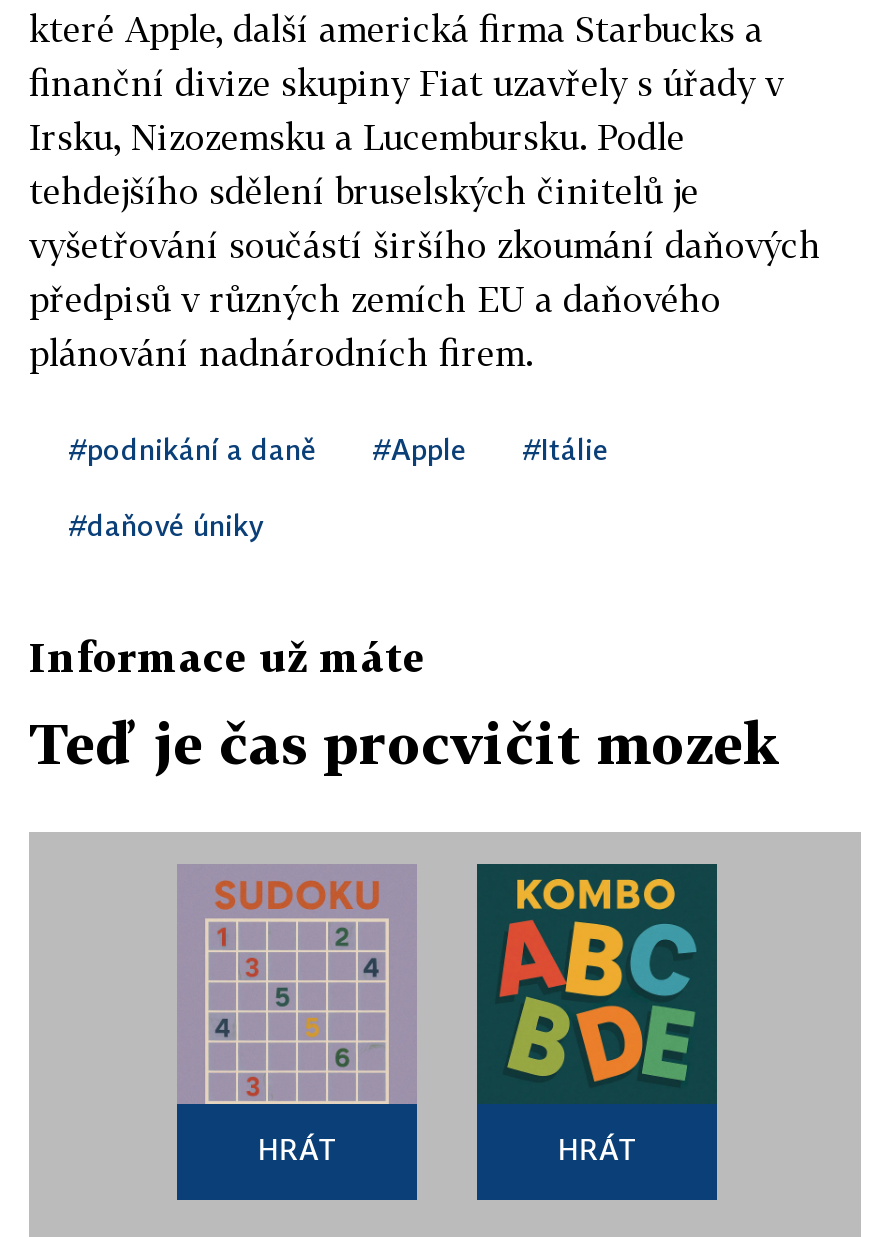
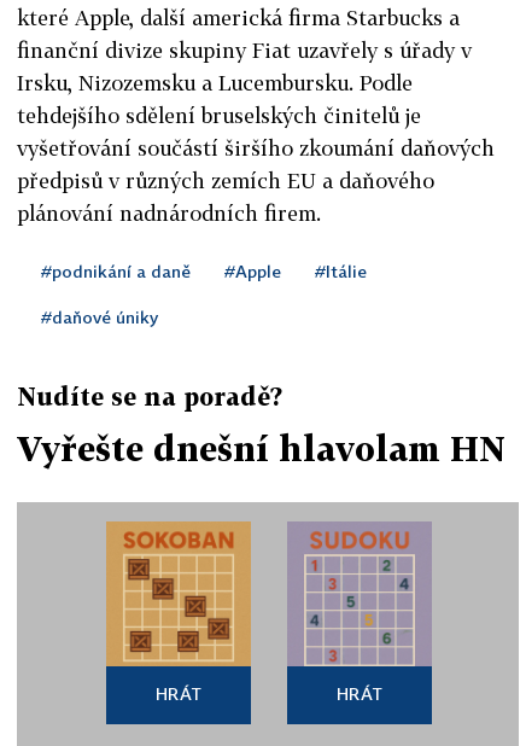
- Informace už máte
+ Nudíte se na poradě?

- Teď je čas procvičit mozek
+ Vyřešte dnešní hlavolam HN

- [image]
+ [image]

- [image]
+ [image]
